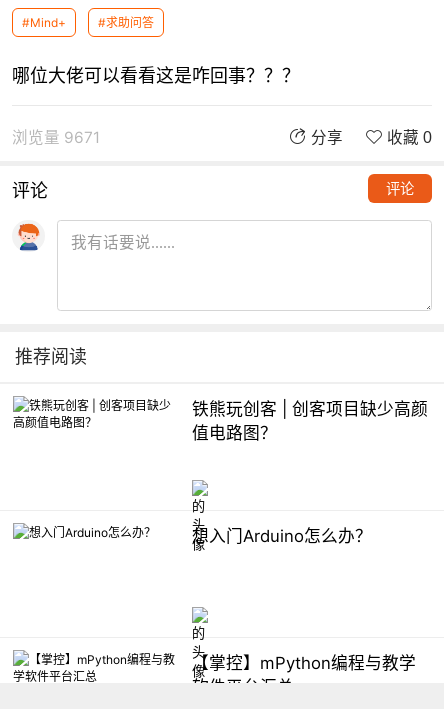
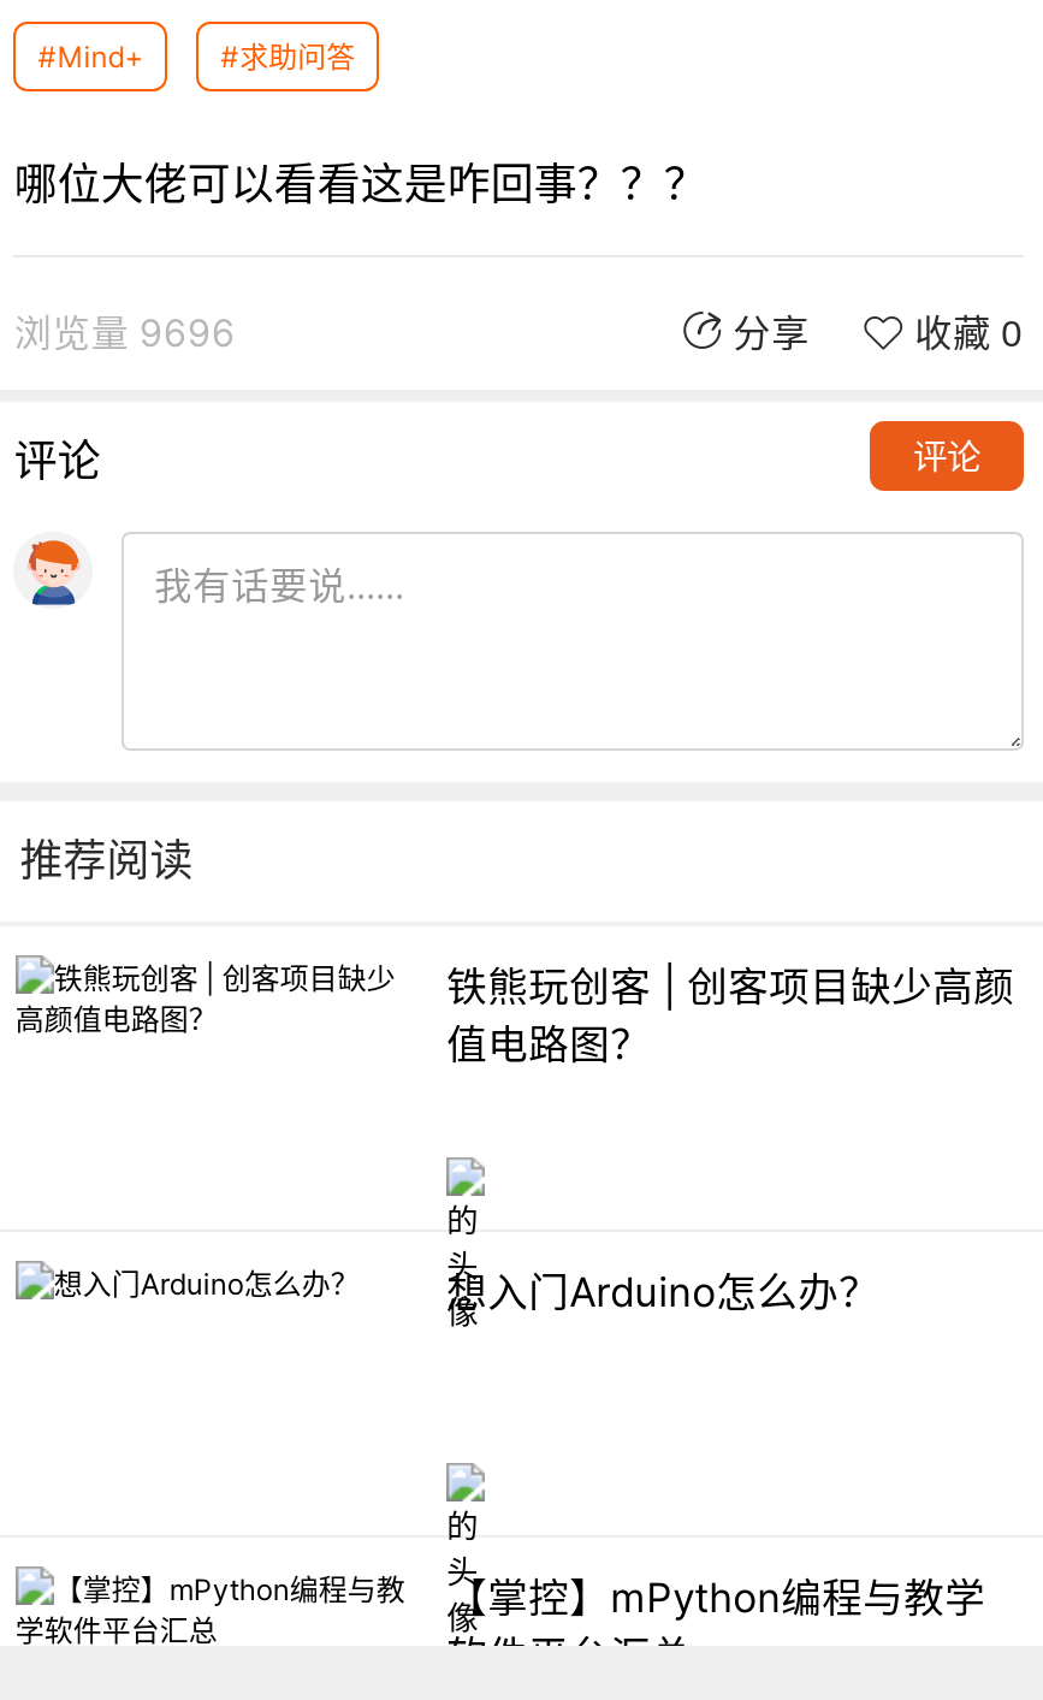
- 浏览量 9671
+ 浏览量 9696
